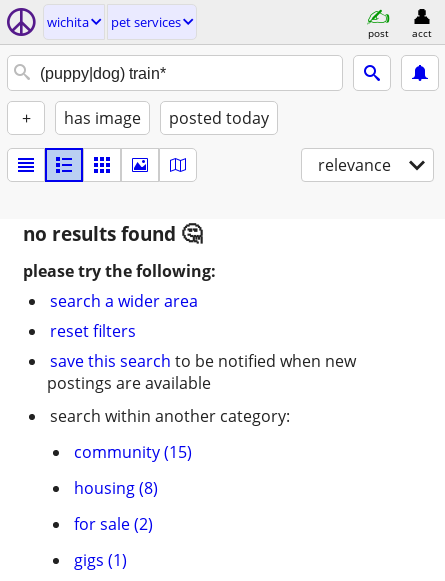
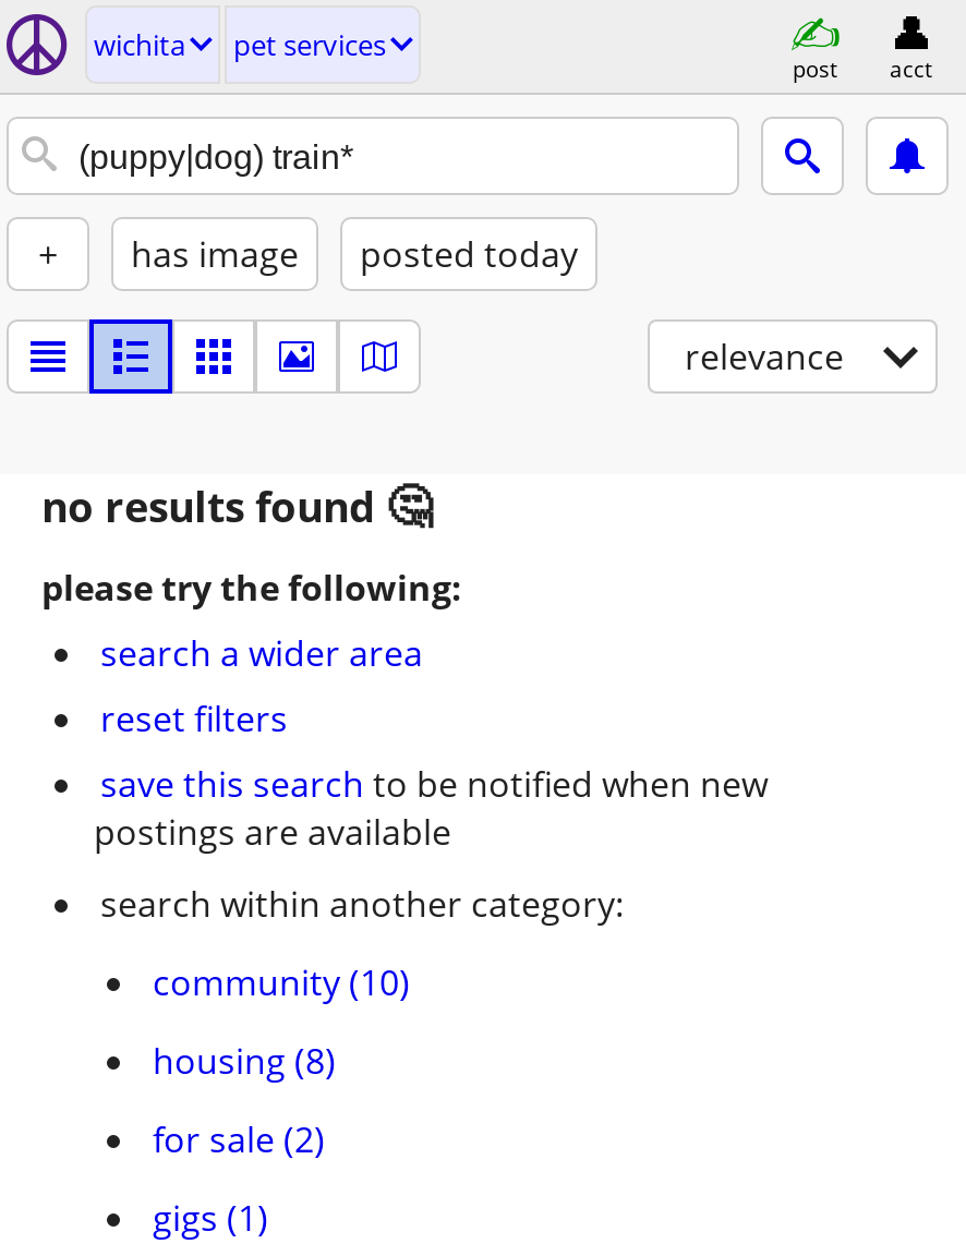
- community (15)
+ community (10)
